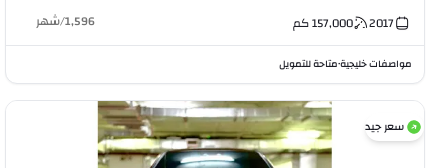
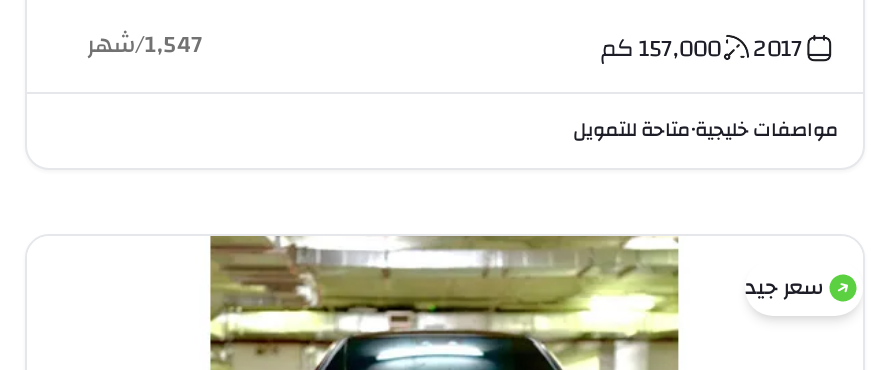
- 1,596
+ 1,547
